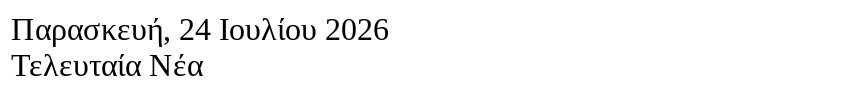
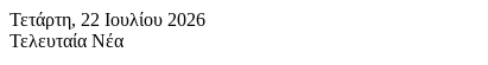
- Παρασκευή, 24 Ιουλίου 2026
+ Τετάρτη, 22 Ιουλίου 2026
